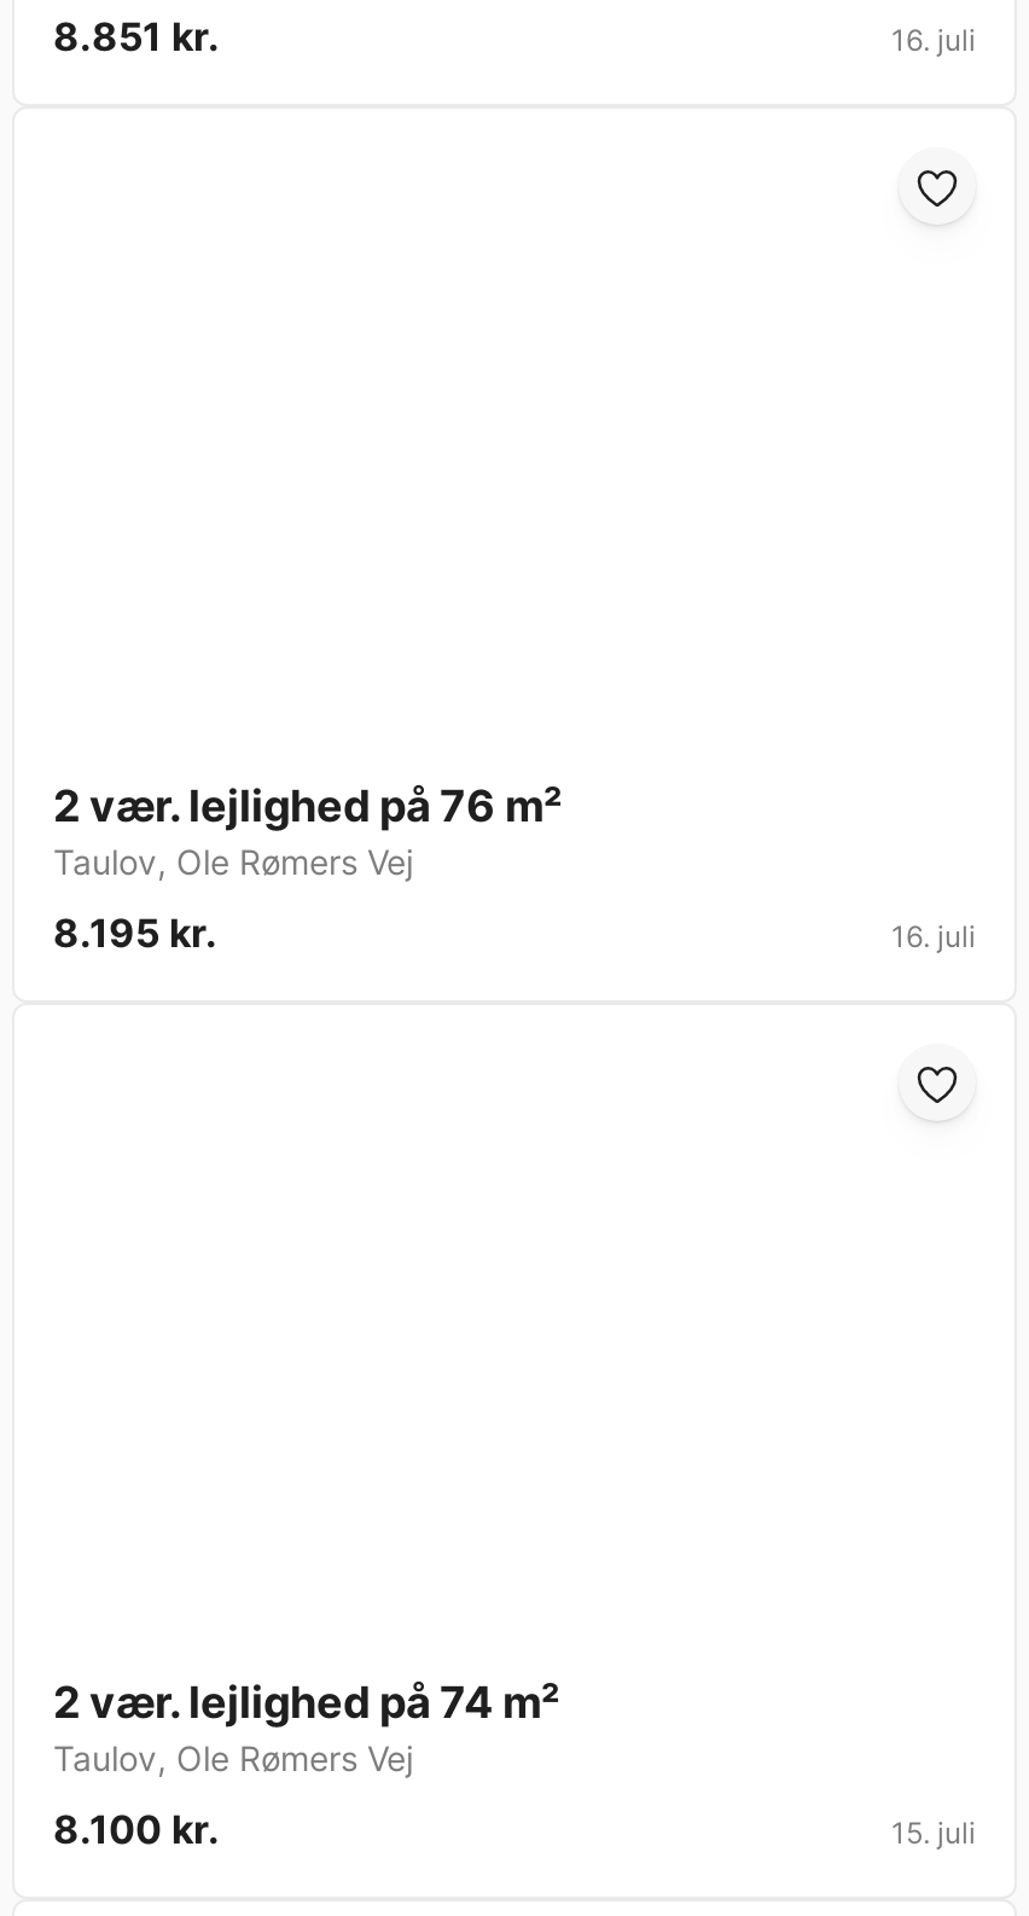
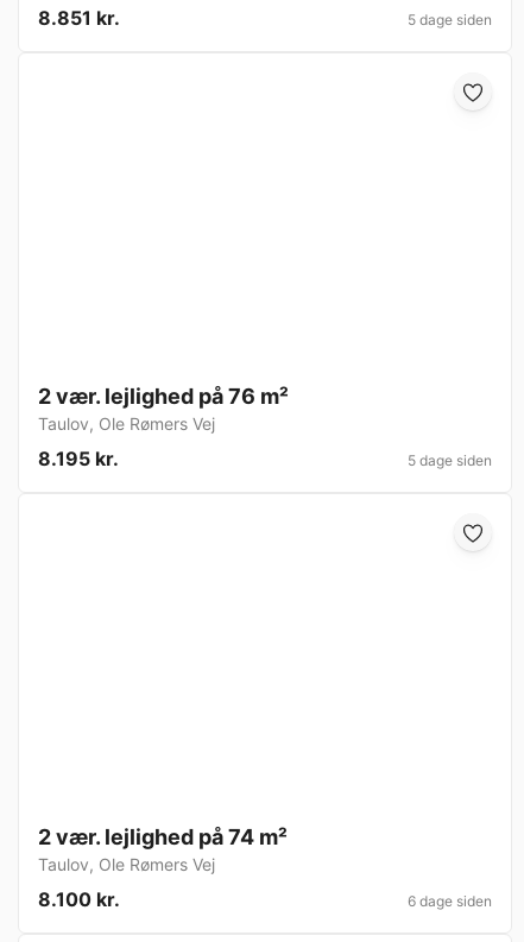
- 16. juli
+ 5 dage siden

- 16. juli
+ 5 dage siden

- 15. juli
+ 6 dage siden
